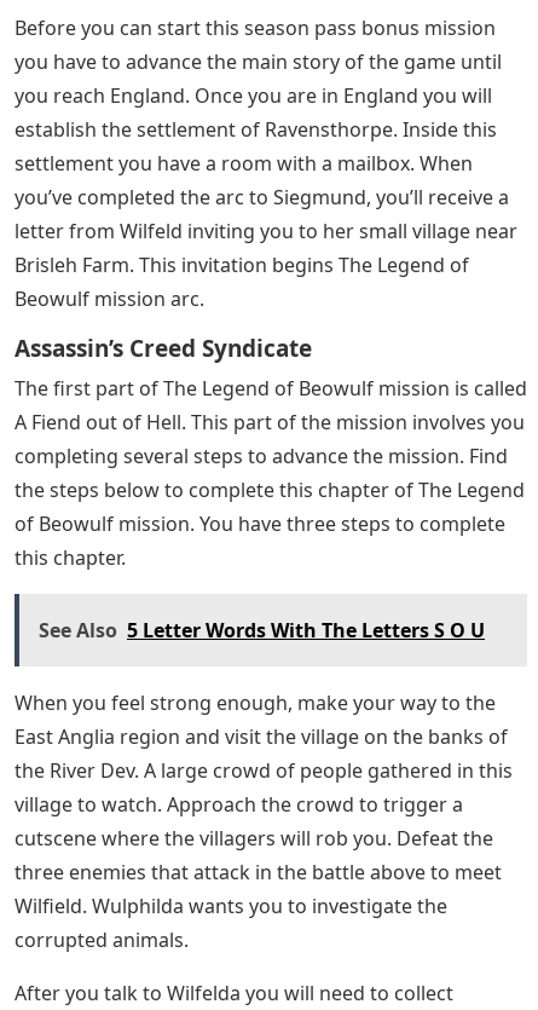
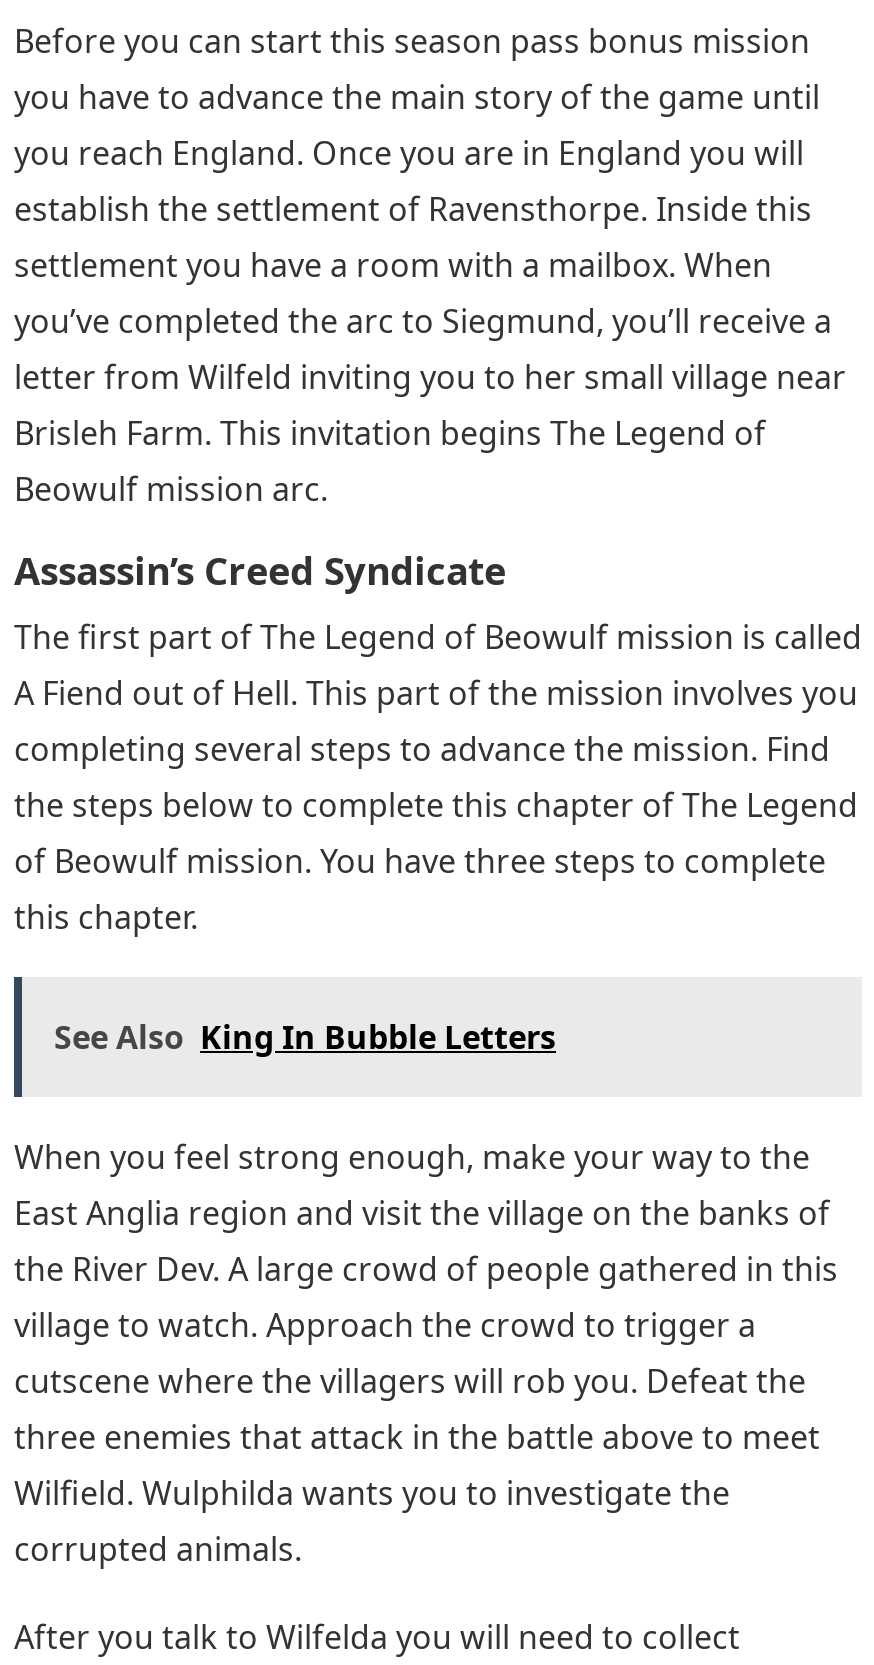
- See Also 5 Letter Words With The Letters S O U
+ See Also King In Bubble Letters
